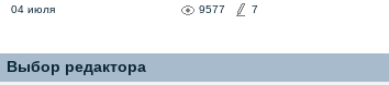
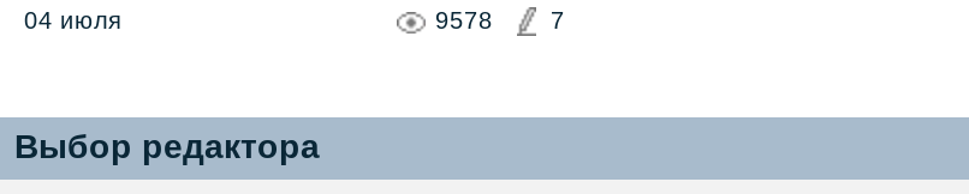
- 9577
+ 9578
